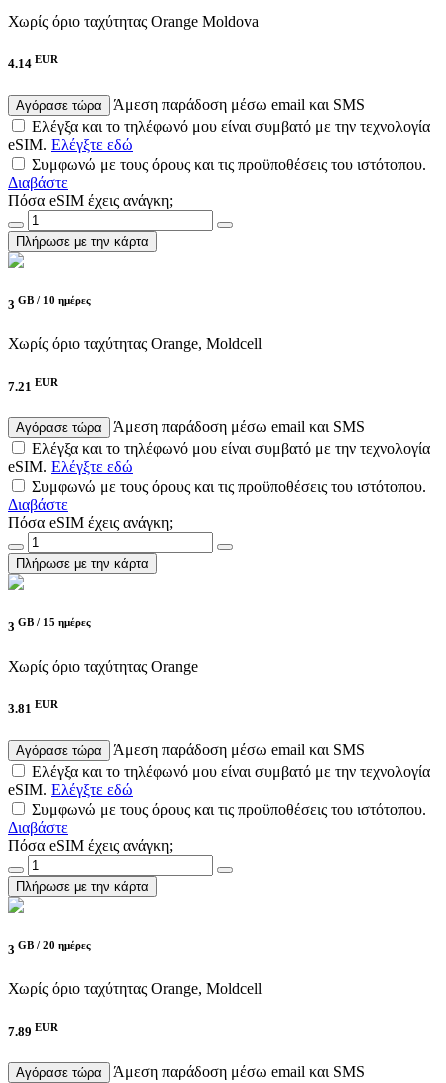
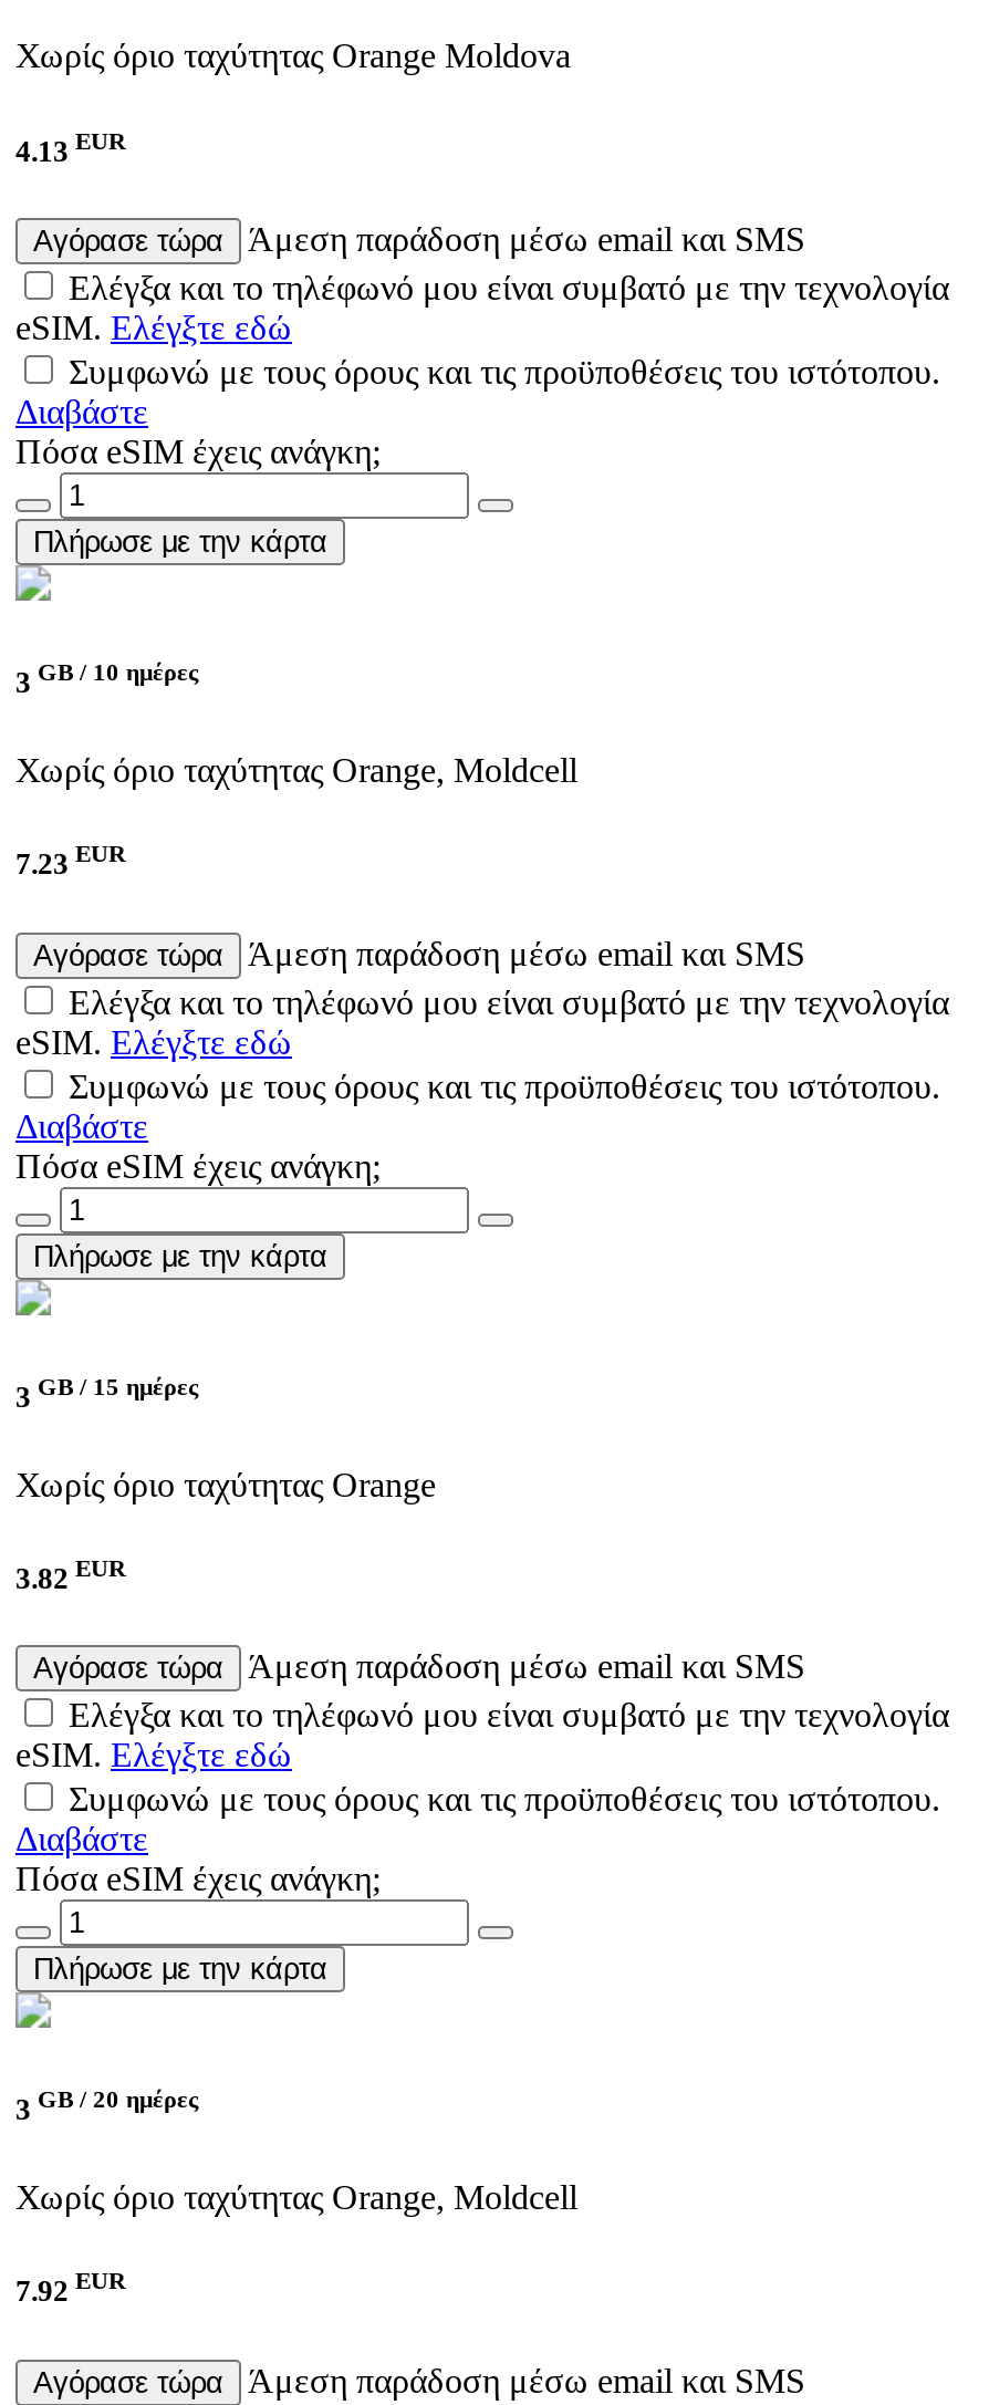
- 4.14 EUR
+ 4.13 EUR

- 7.21 EUR
+ 7.23 EUR

- 3.81 EUR
+ 3.82 EUR

- 7.89 EUR
+ 7.92 EUR
